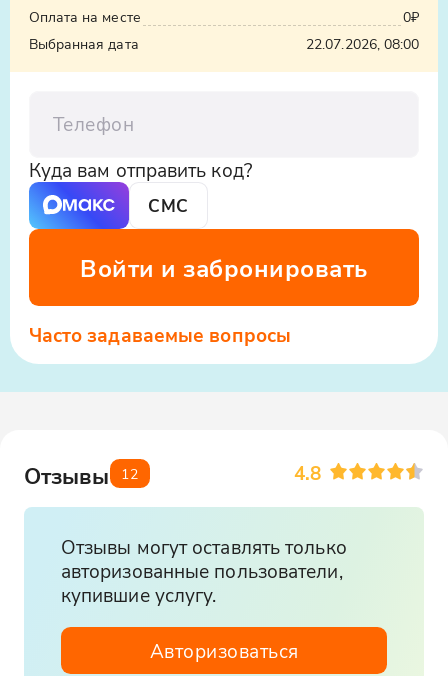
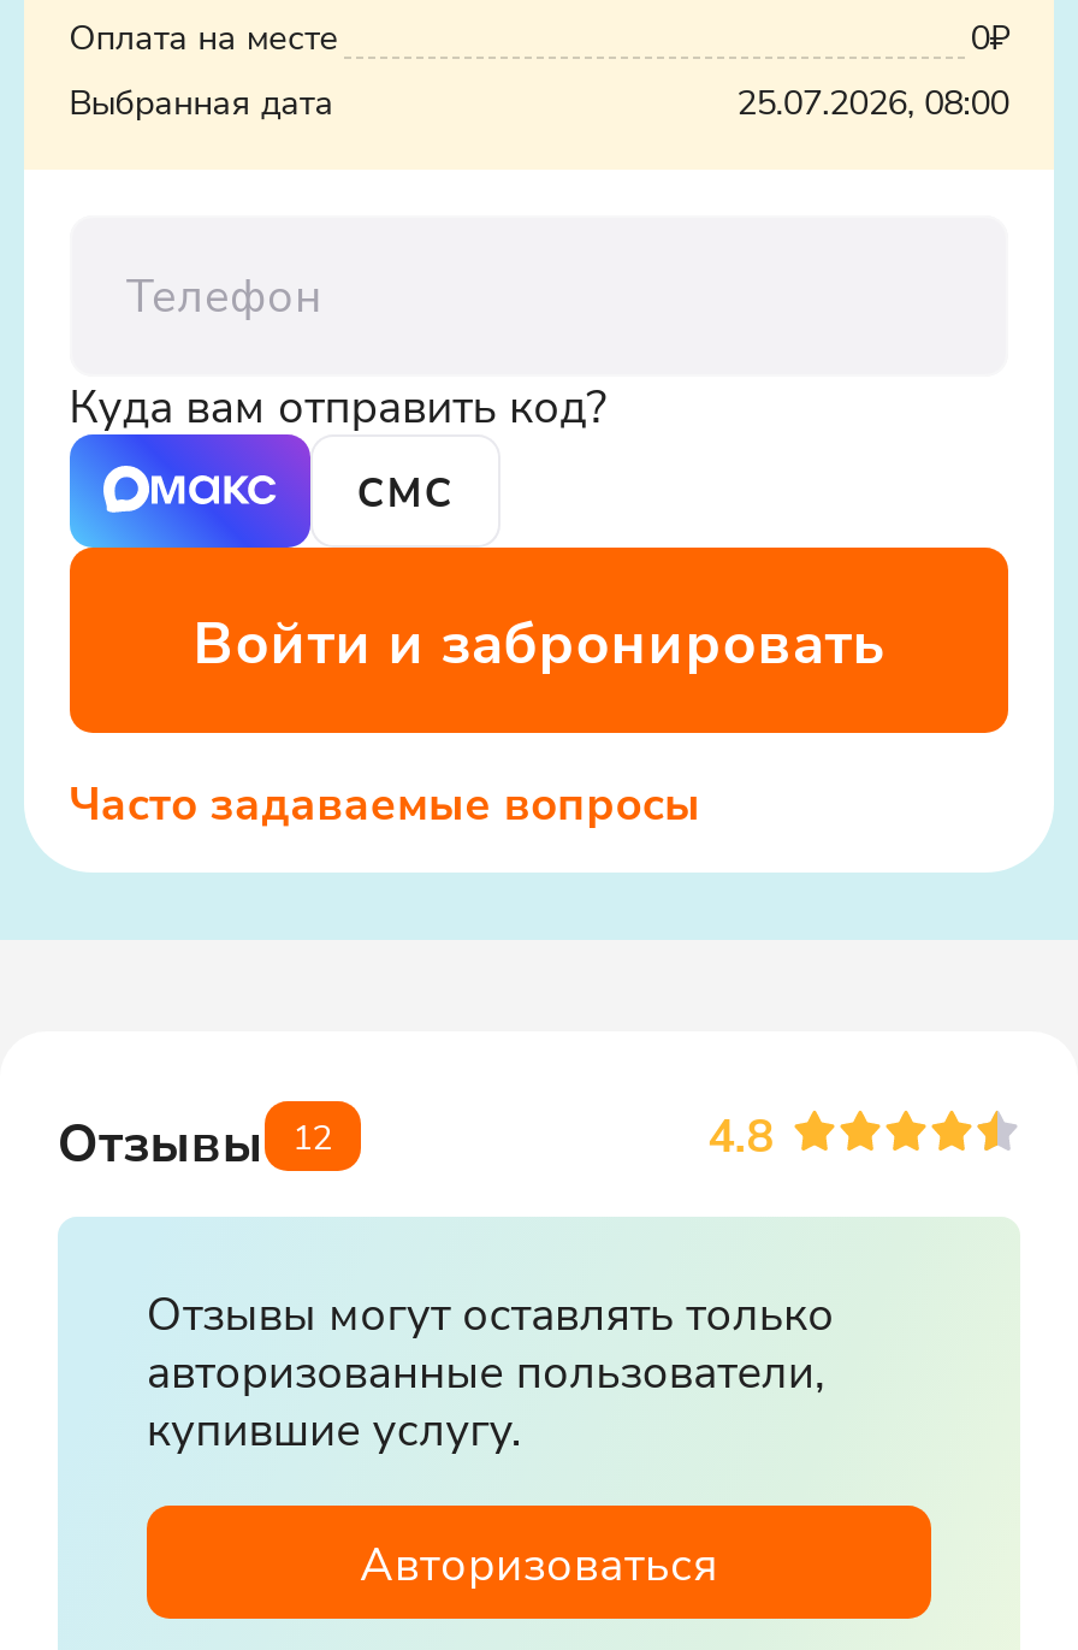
- 22.07.2026, 08:00
+ 25.07.2026, 08:00
